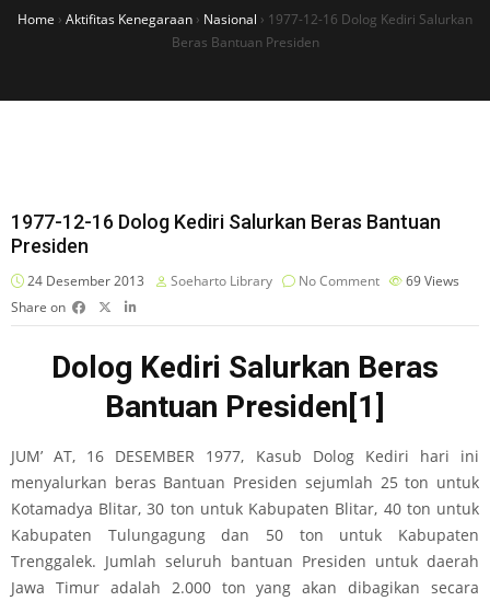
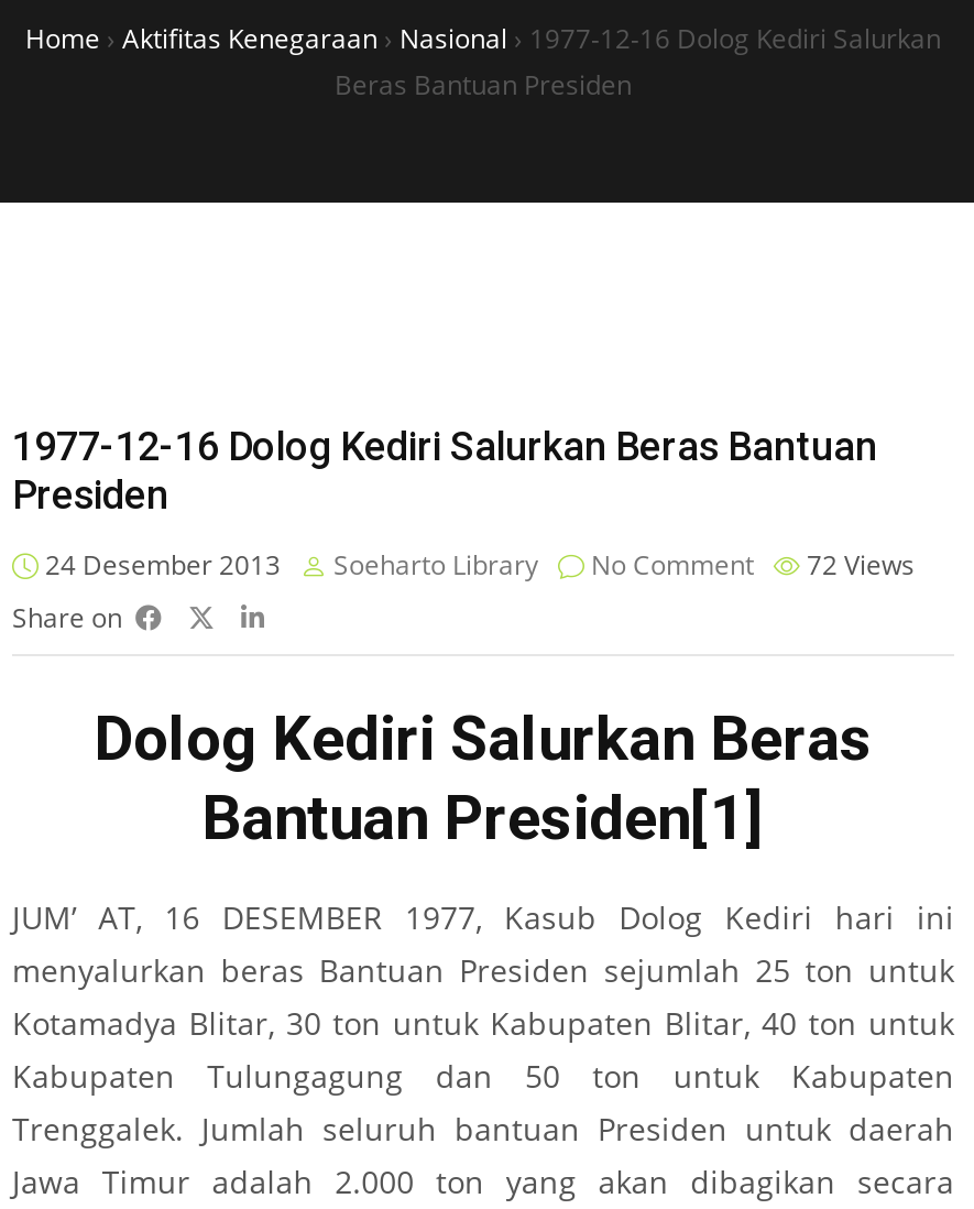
- 24 Desember 2013 Soeharto Library No Comment 69 Views
+ 24 Desember 2013 Soeharto Library No Comment 72 Views
